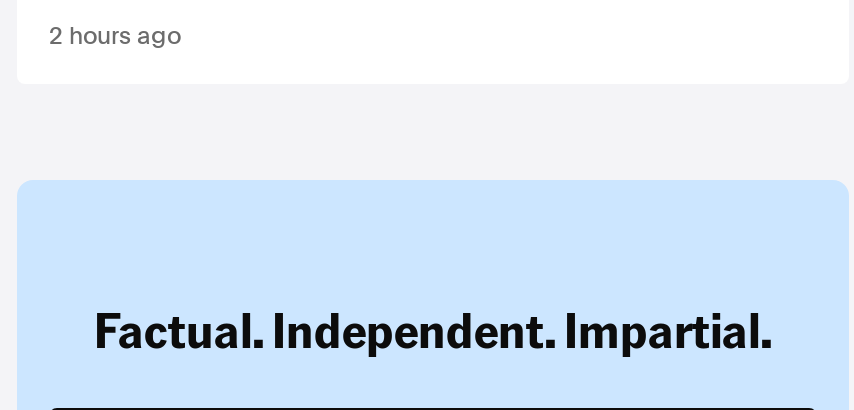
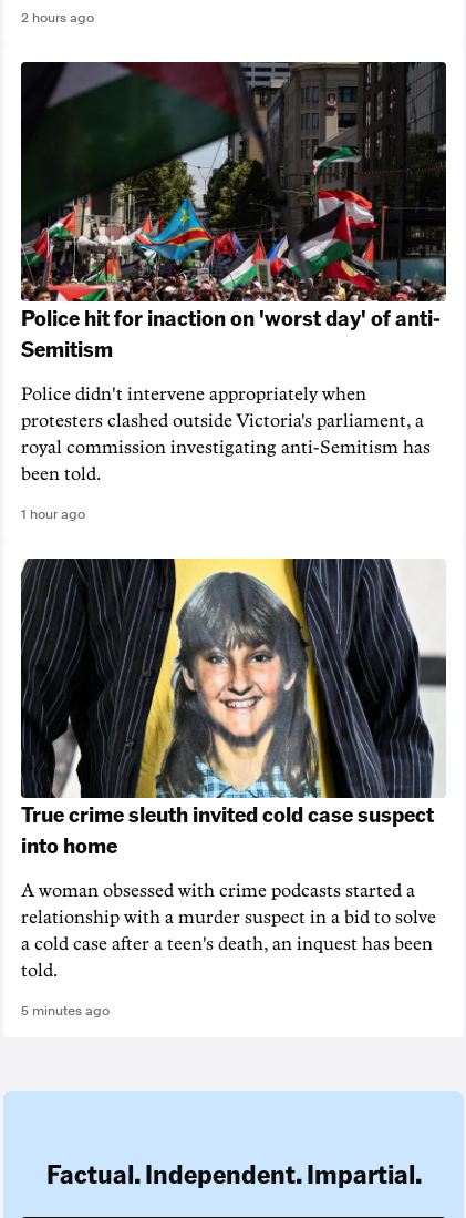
+ [image]
+ Police hit for inaction on 'worst day' of anti-
+ Semitism
+ Police didn't intervene appropriately when
+ protesters clashed outside Victoria's parliament, a
+ royal commission investigating anti-Semitism has
+ been told.
+ 1 hour ago

+ [image]
+ True crime sleuth invited cold case suspect
+ into home
+ A woman obsessed with crime podcasts started a
+ relationship with a murder suspect in a bid to solve
+ a cold case after a teen's death, an inquest has been
+ told.
+ 5 minutes ago
